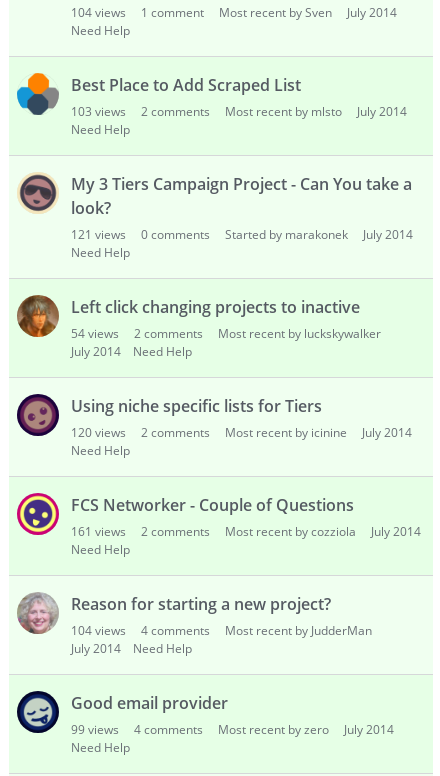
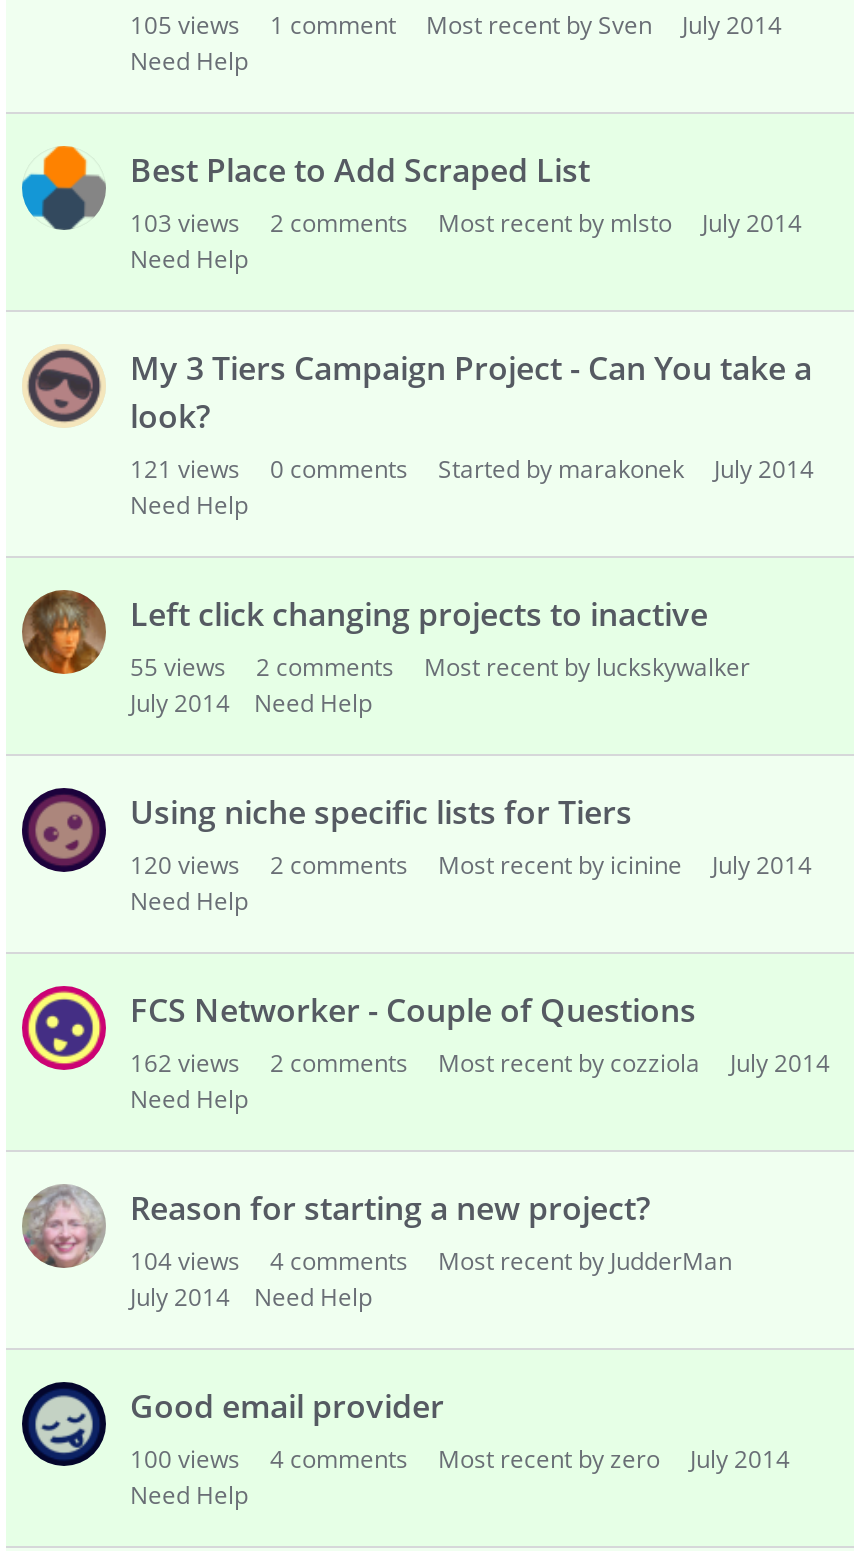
- 104 views 1 comment Most recent by Sven July 2014
+ 105 views 1 comment Most recent by Sven July 2014

- 54 views 2 comments Most recent by luckskywalker
+ 55 views 2 comments Most recent by luckskywalker

- 161 views 2 comments Most recent by cozziola July 2014
+ 162 views 2 comments Most recent by cozziola July 2014

- 99 views 4 comments Most recent by zero July 2014
+ 100 views 4 comments Most recent by zero July 2014
